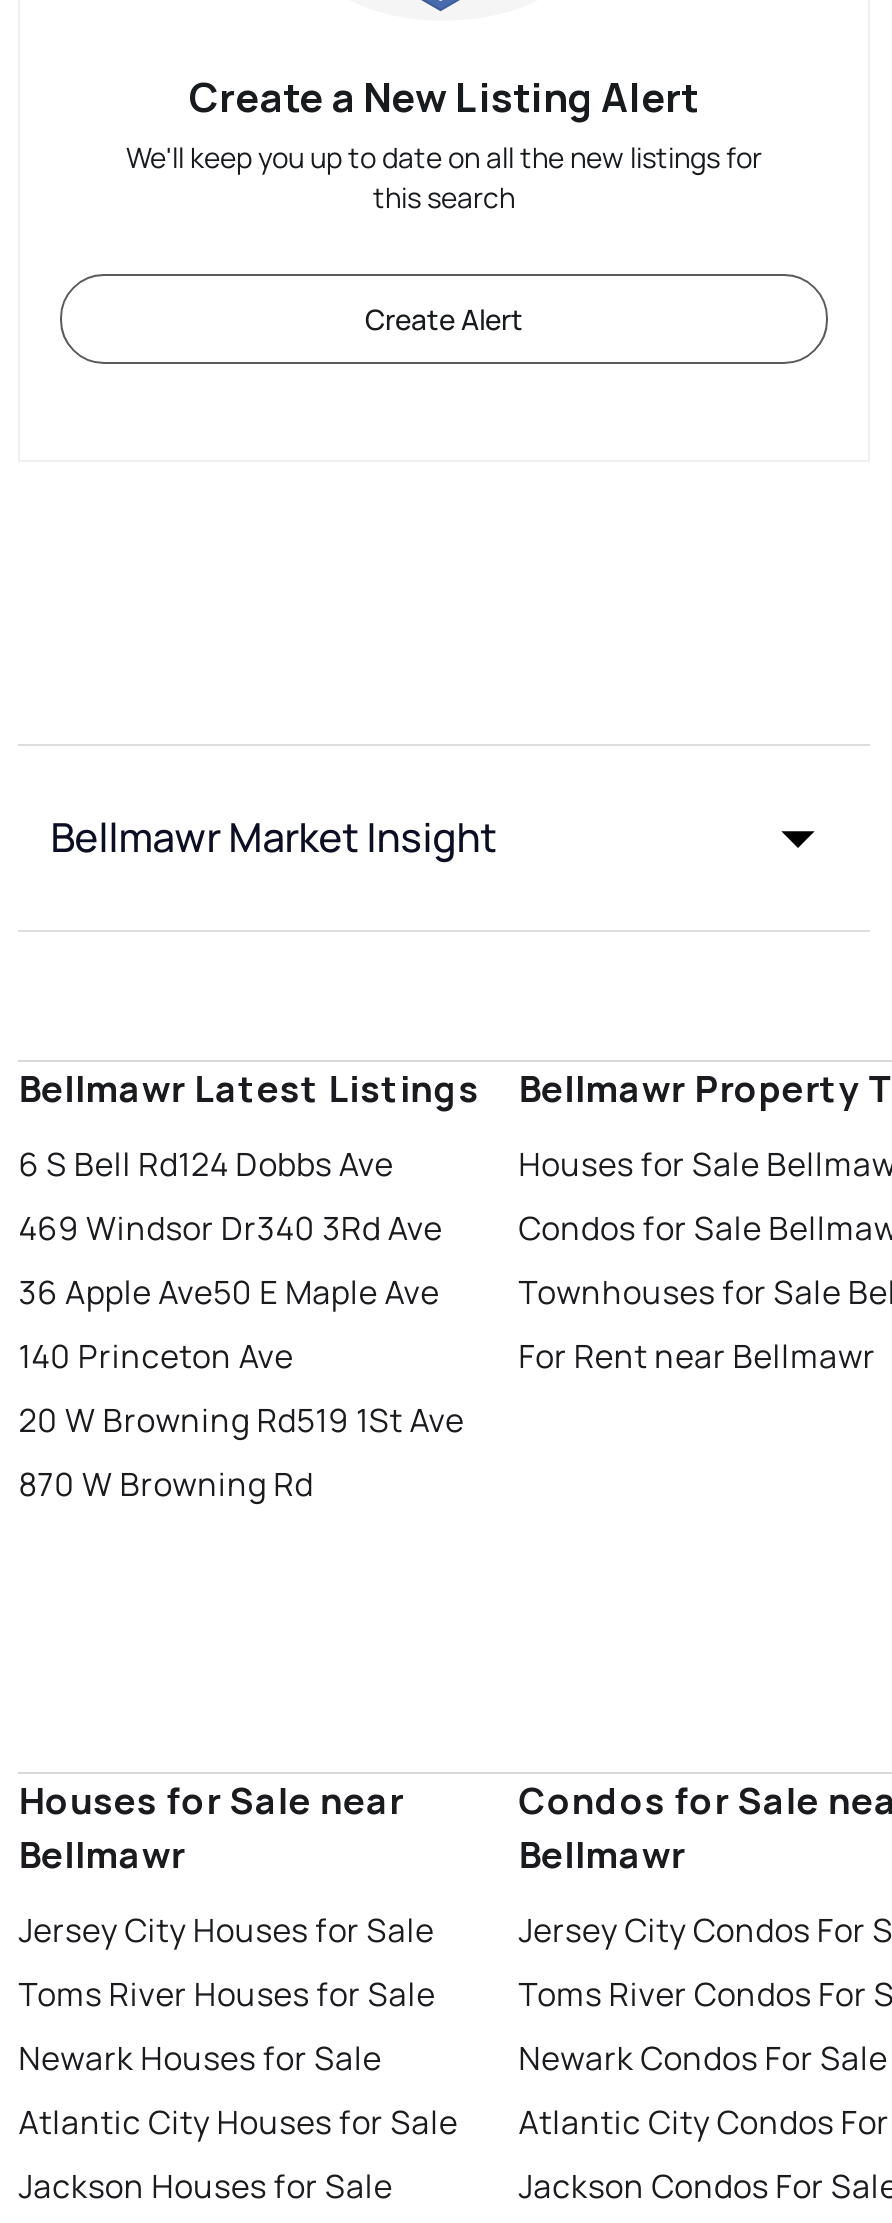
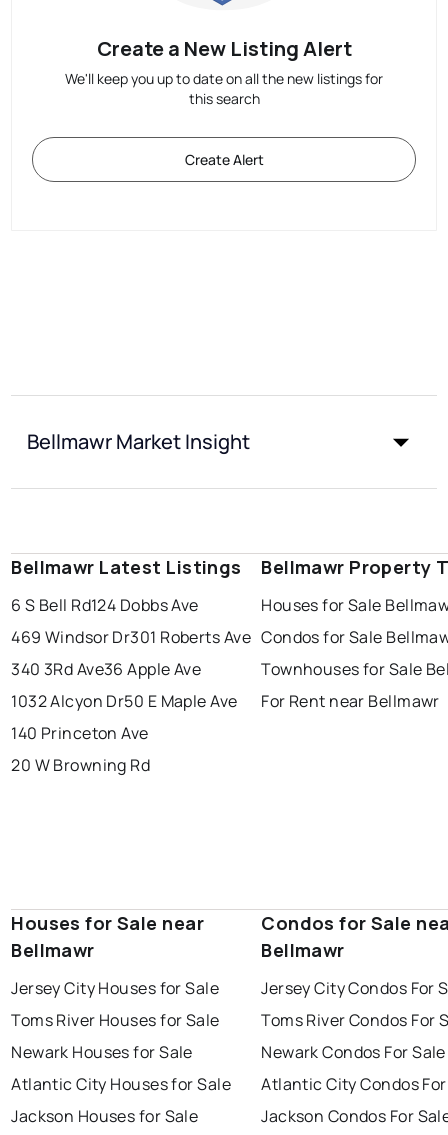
- 469 Windsor Dr340 3Rd Ave
- 36 Apple Ave50 E Maple Ave
+ 469 Windsor Dr301 Roberts Ave
+ 340 3Rd Ave36 Apple Ave
+ 1032 Alcyon Dr50 E Maple Ave

moved down: 140 Princeton Ave

- 20 W Browning Rd519 1St Ave
- 870 W Browning Rd
+ 20 W Browning Rd
